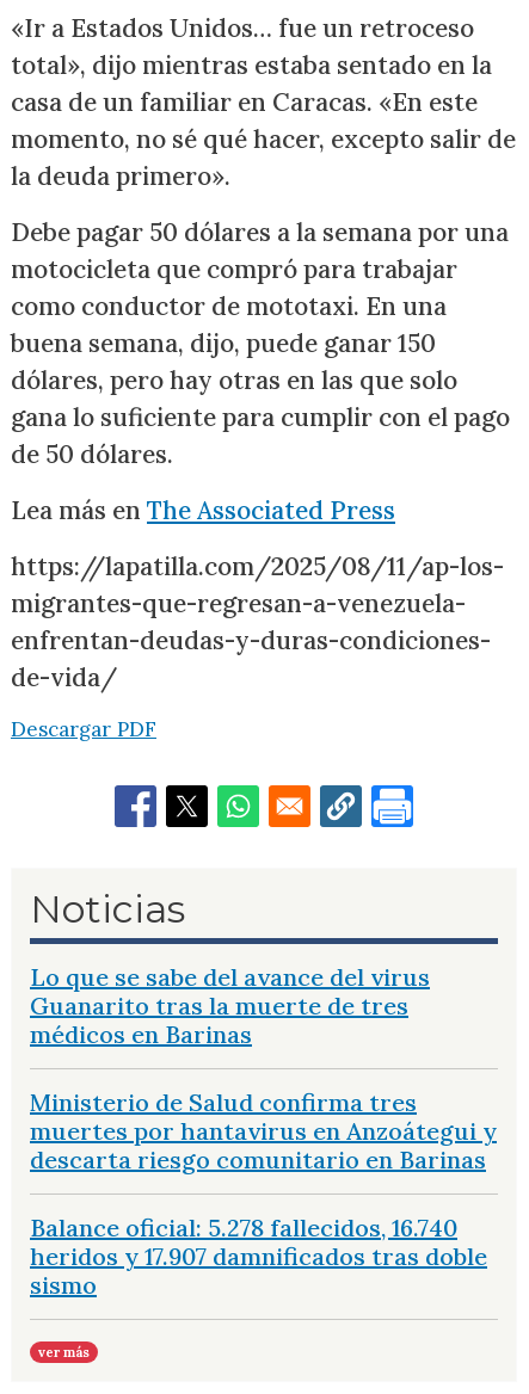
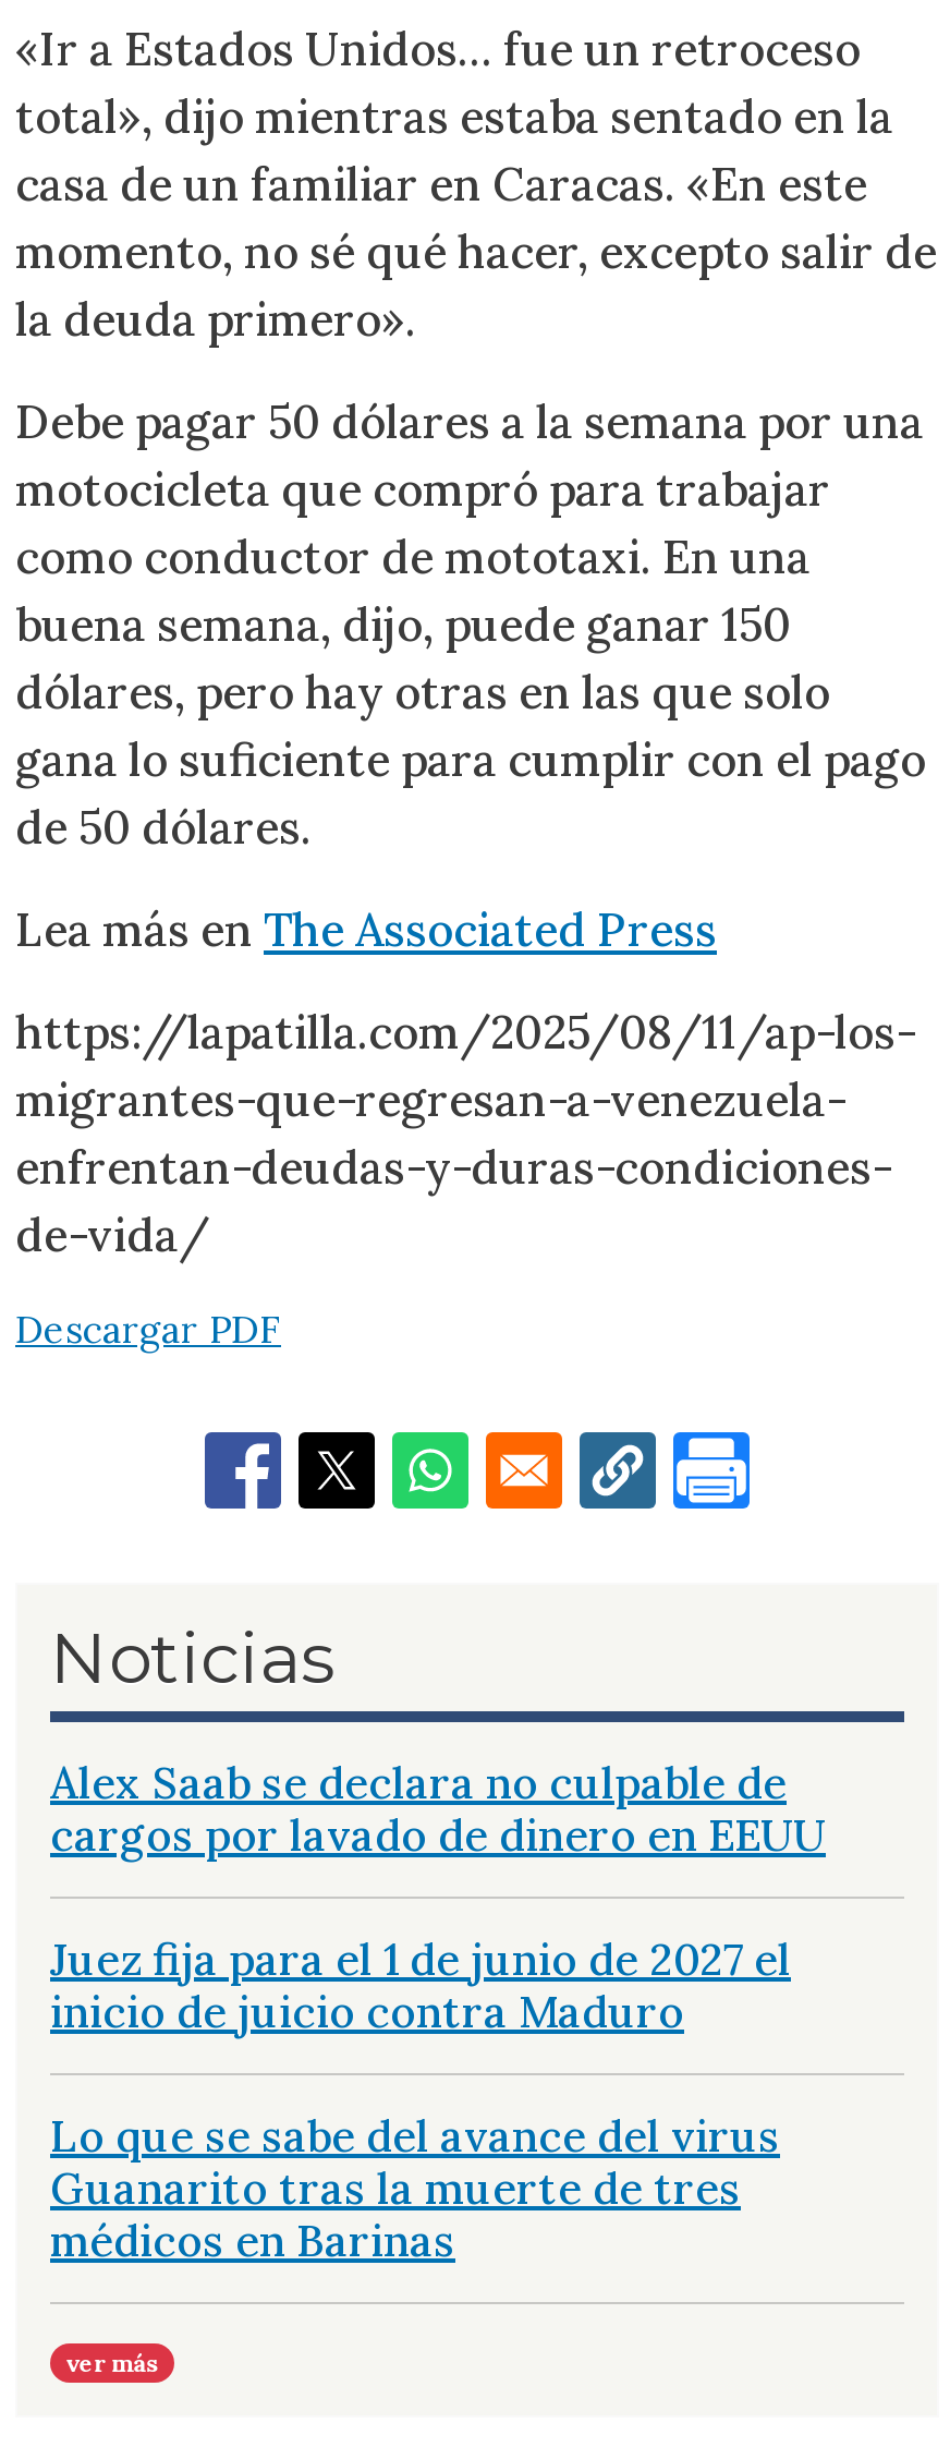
+ Alex Saab se declara no culpable de
+ cargos por lavado de dinero en EEUU
+ Juez fija para el 1 de junio de 2027 el
+ inicio de juicio contra Maduro

moved down: Lo que se sabe del avance del virus | Guanarito tras la muerte de tres | médicos en Barinas

- Ministerio de Salud confirma tres
- muertes por hantavirus en Anzoátegui y
- descarta riesgo comunitario en Barinas
- Balance oficial: 5.278 fallecidos, 16.740
- heridos y 17.907 damnificados tras doble
- sismo
